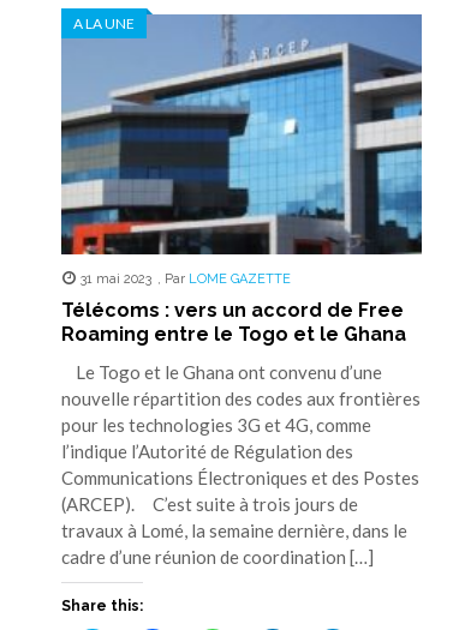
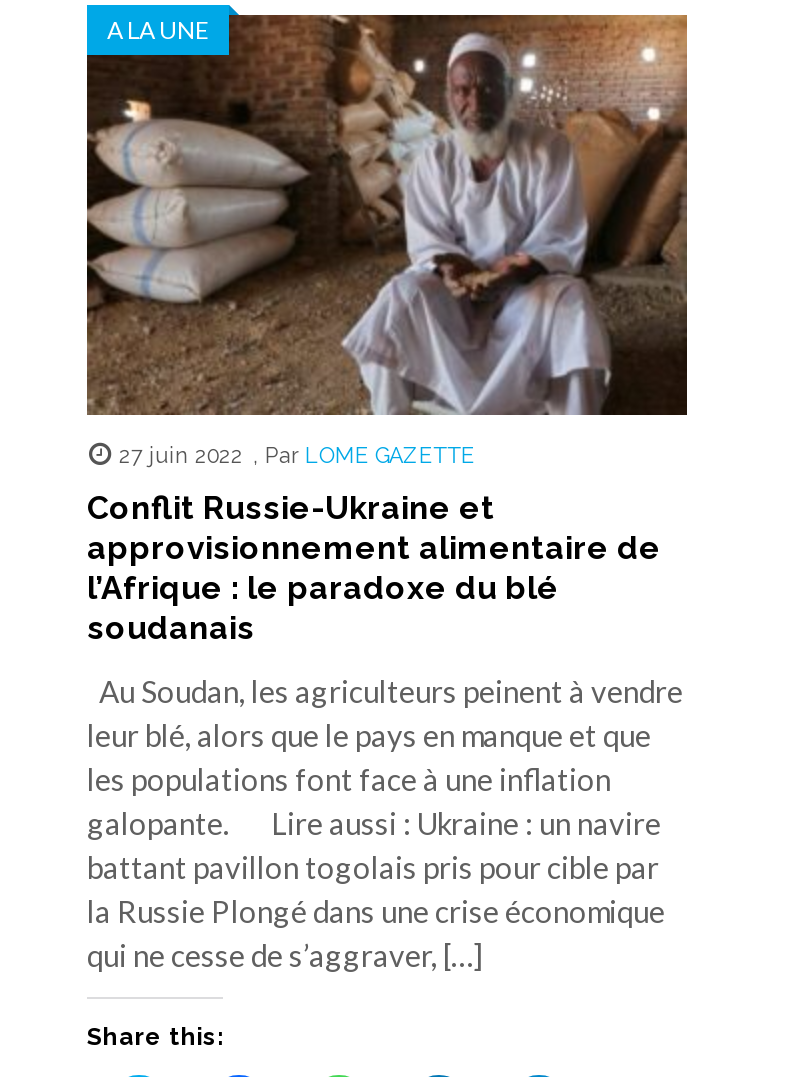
- [image]
- 31 mai 2023 , Par LOME GAZETTE
+ [image]
+ 27 juin 2022 , Par LOME GAZETTE

- Télécoms : vers un accord de Free
- Roaming entre le Togo et le Ghana
+ Conflit Russie-Ukraine et
+ approvisionnement alimentaire de
+ l’Afrique : le paradoxe du blé
+ soudanais

- Le Togo et le Ghana ont convenu d’une
- nouvelle répartition des codes aux frontières
- pour les technologies 3G et 4G, comme
- l’indique l’Autorité de Régulation des
- Communications Électroniques et des Postes
- (ARCEP). C’est suite à trois jours de
- travaux à Lomé, la semaine dernière, dans le
- cadre d’une réunion de coordination […]
+ Au Soudan, les agriculteurs peinent à vendre
+ leur blé, alors que le pays en manque et que
+ les populations font face à une inflation
+ galopante. Lire aussi : Ukraine : un navire
+ battant pavillon togolais pris pour cible par
+ la Russie Plongé dans une crise économique
+ qui ne cesse de s’aggraver, […]
